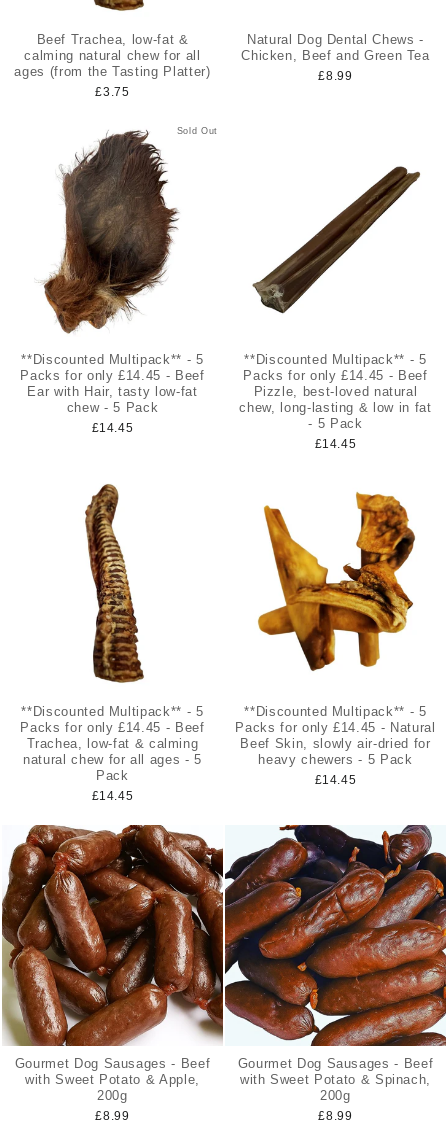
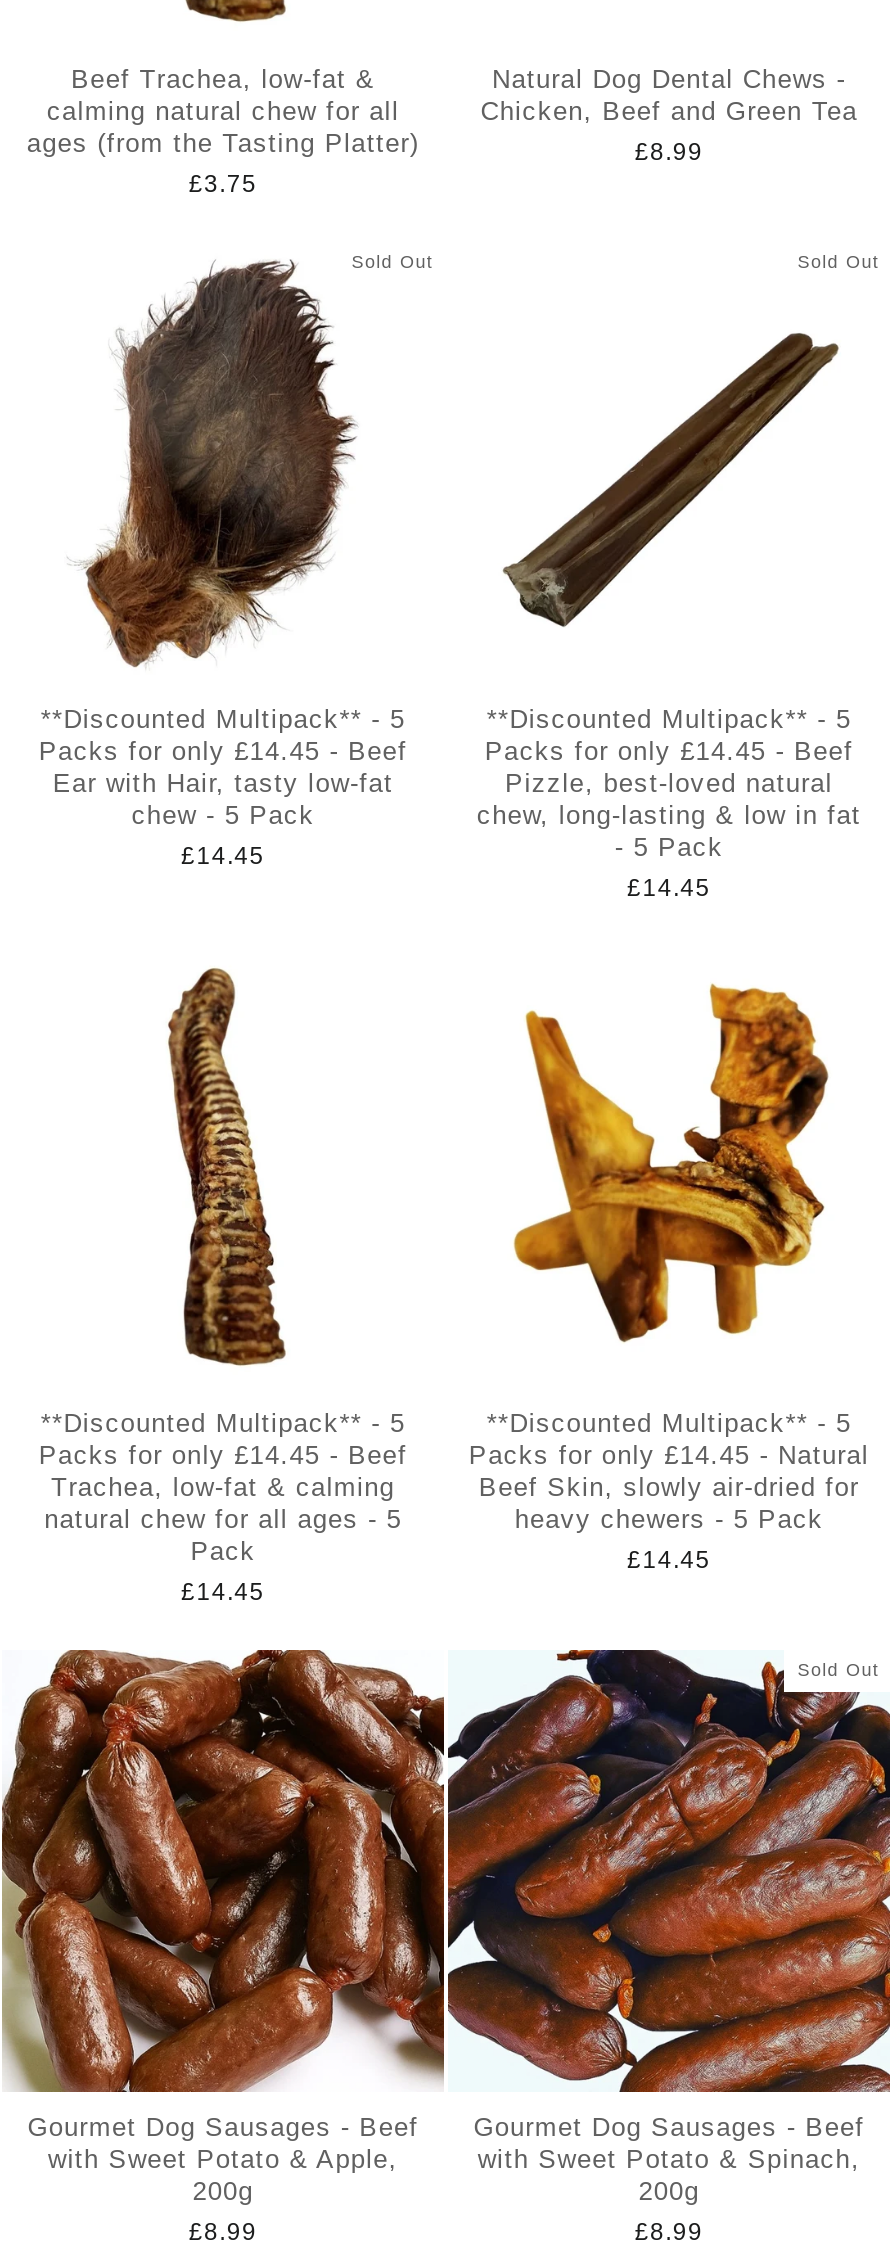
+ Sold Out

+ Sold Out
